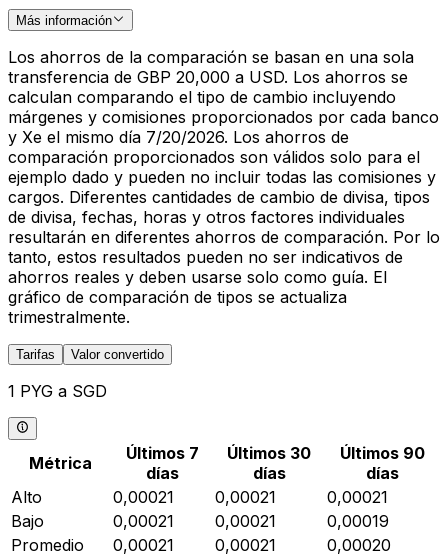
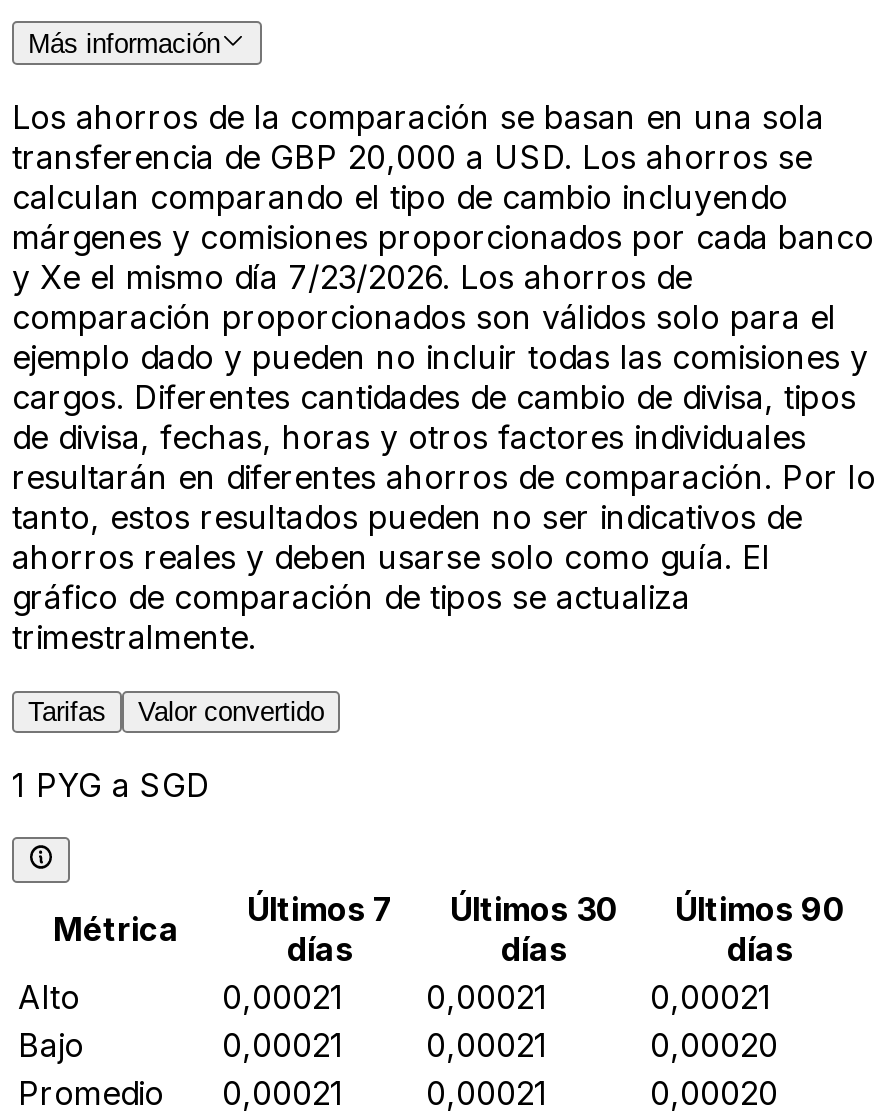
- y Xe el mismo día 7/20/2026. Los ahorros de
+ y Xe el mismo día 7/23/2026. Los ahorros de

- 0,00019
+ 0,00020
